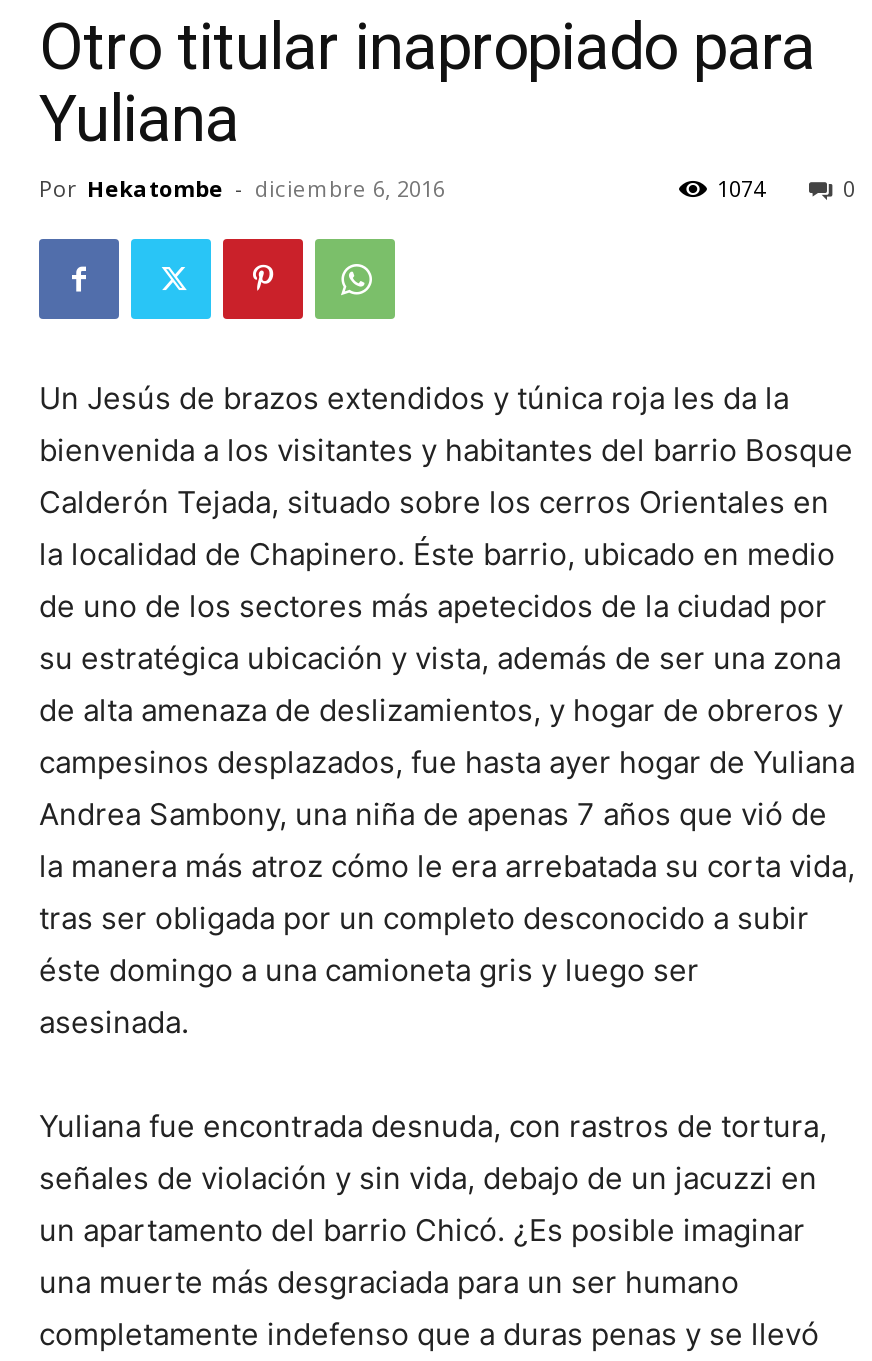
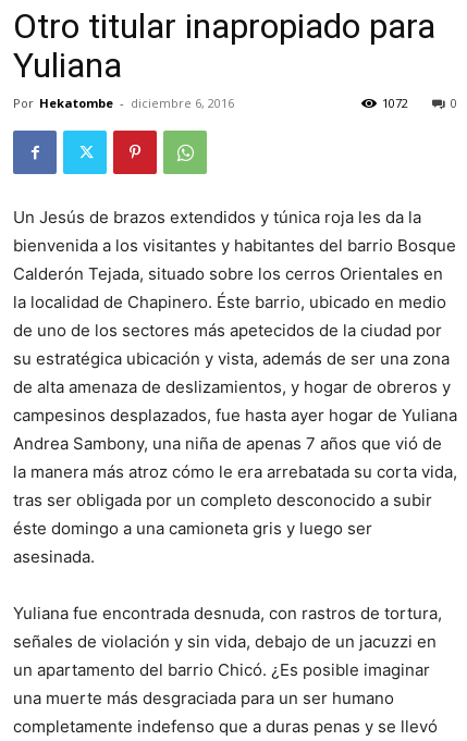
- 1074
+ 1072
